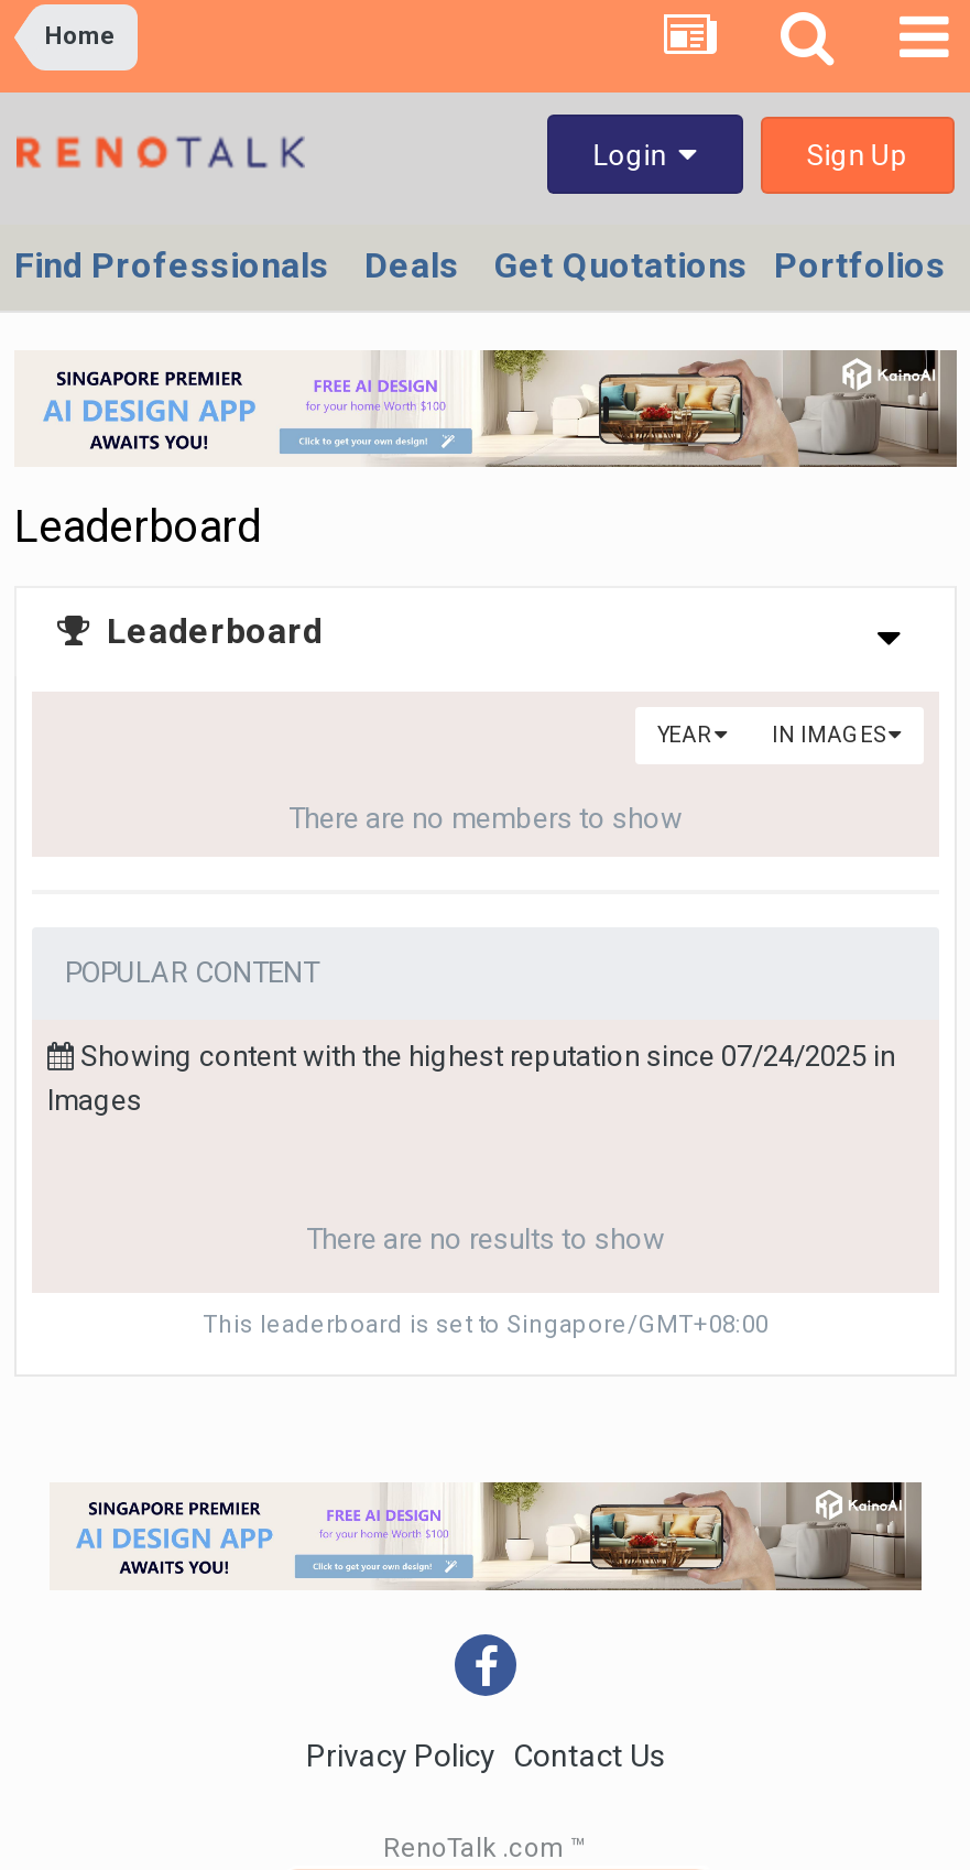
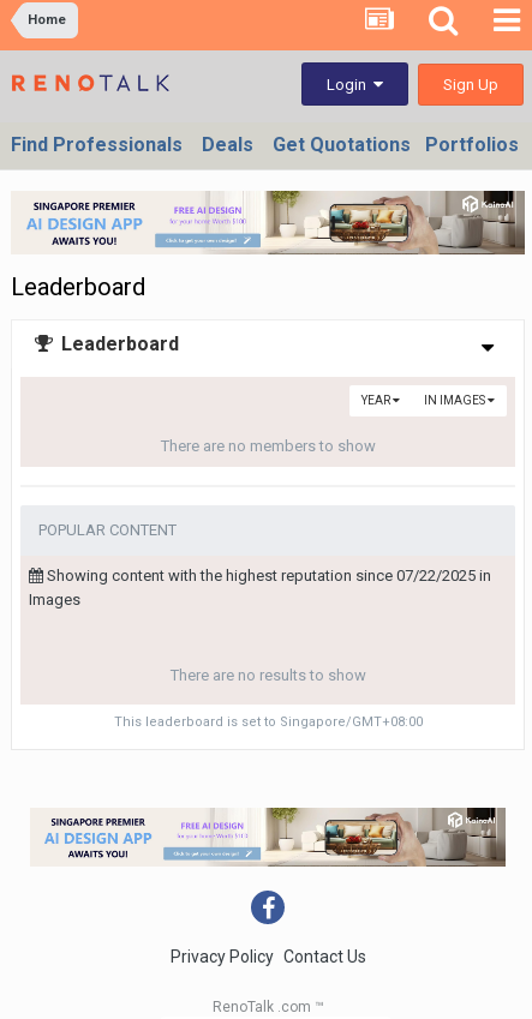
- Showing content with the highest reputation since 07/24/2025 in
+ Showing content with the highest reputation since 07/22/2025 in
